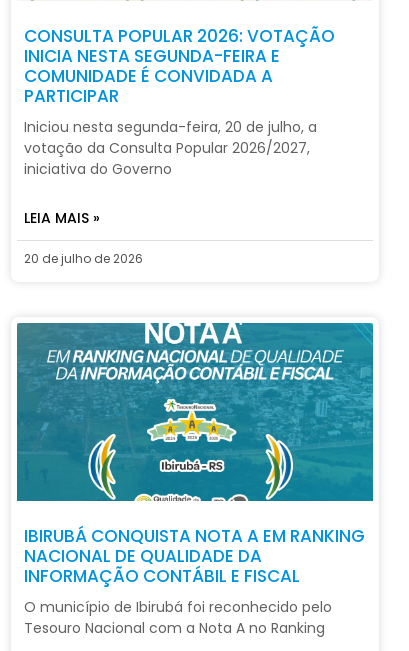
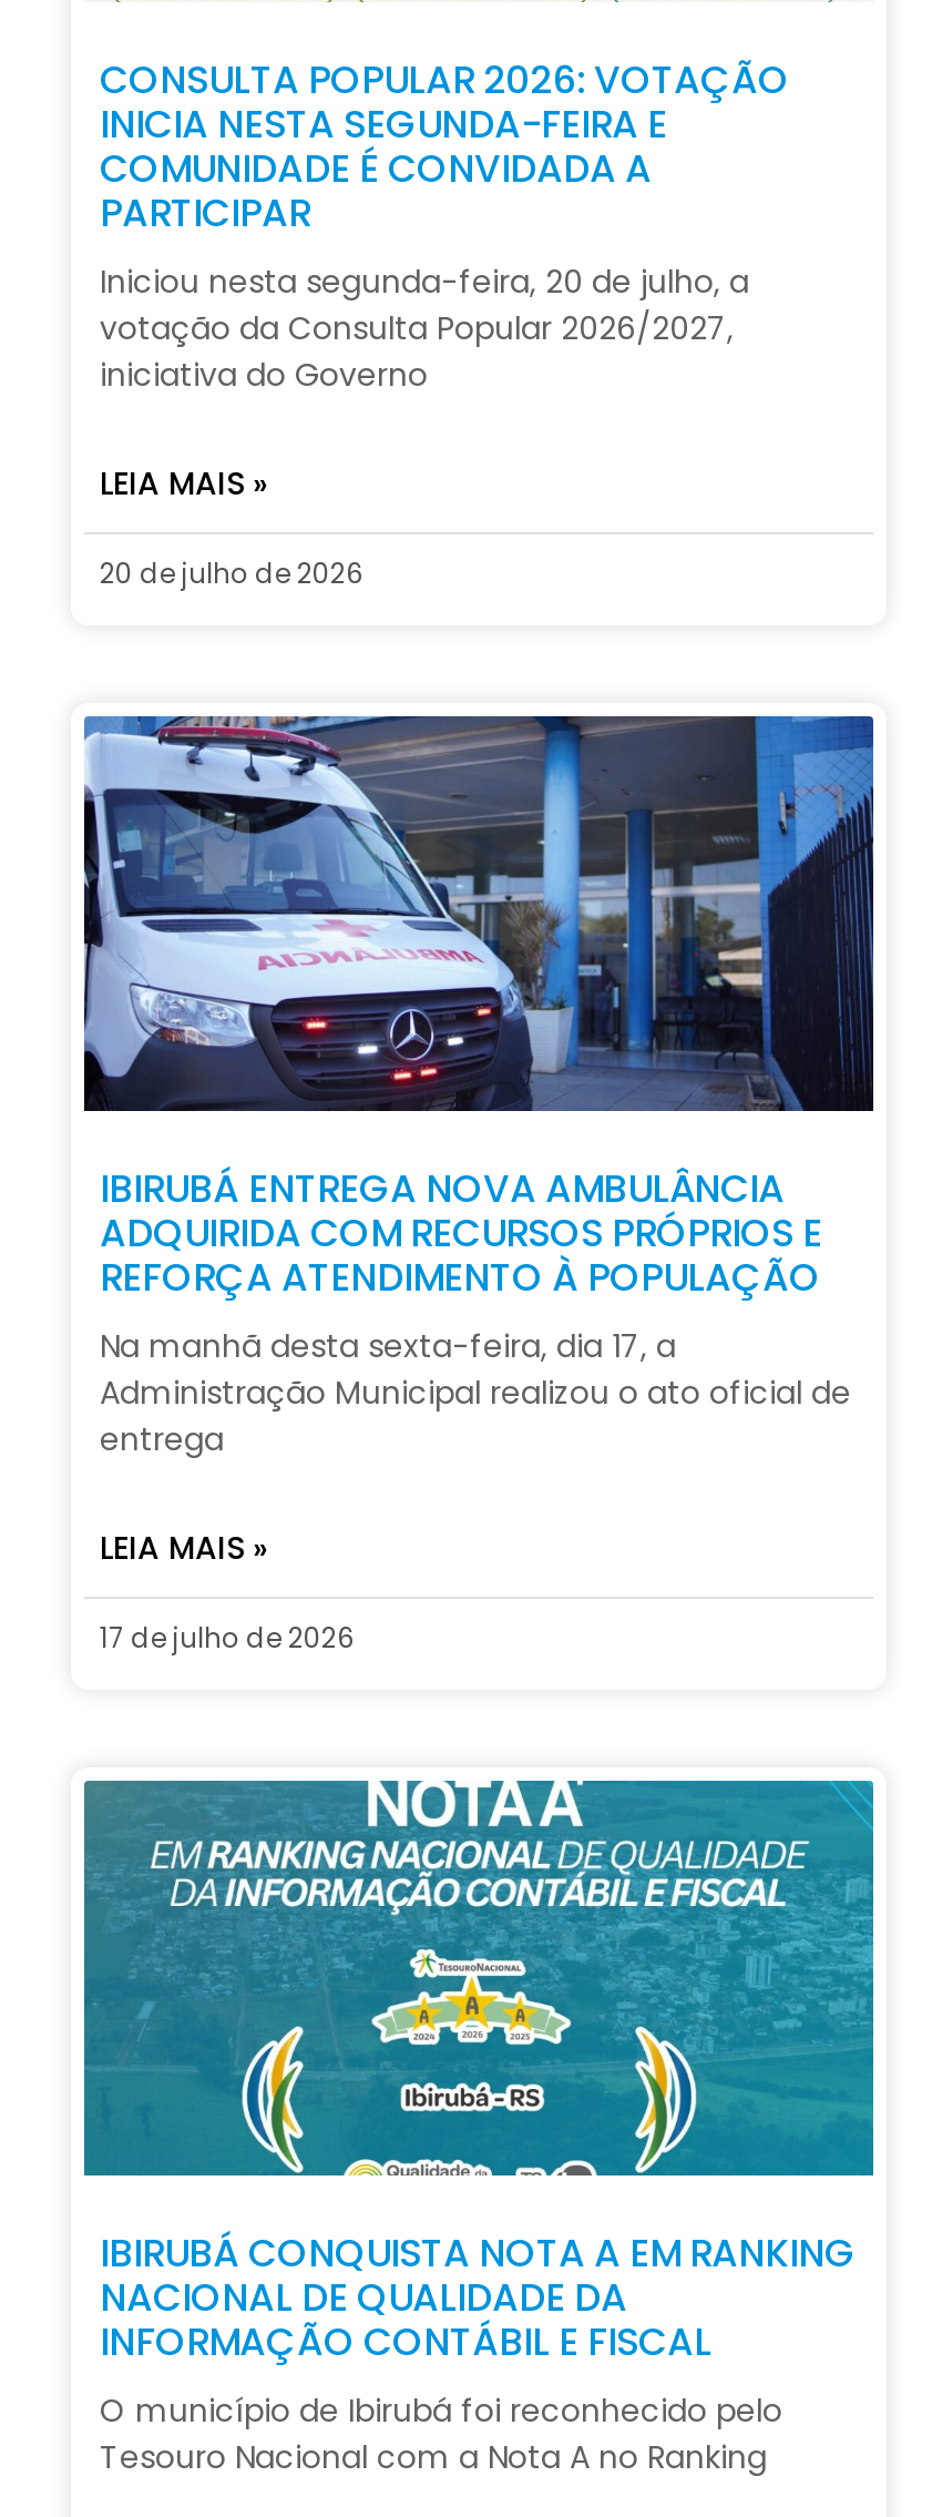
+ [image]
+ IBIRUBÁ ENTREGA NOVA AMBULÂNCIA
+ ADQUIRIDA COM RECURSOS PRÓPRIOS E
+ REFORÇA ATENDIMENTO À POPULAÇÃO
+ Na manhã desta sexta-feira, dia 17, a
+ Administração Municipal realizou o ato oficial de
+ entrega
+ LEIA MAIS »
+ 17 de julho de 2026
